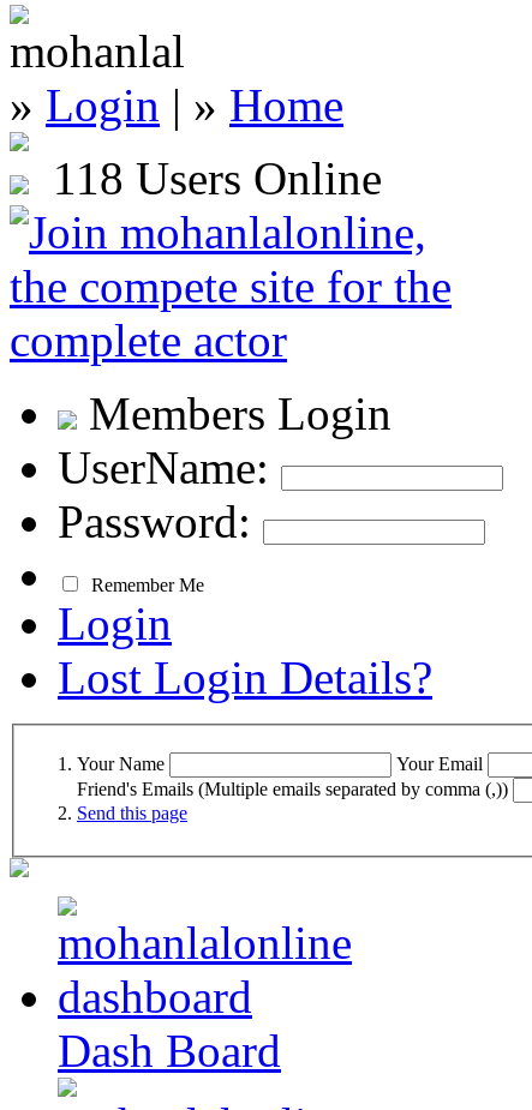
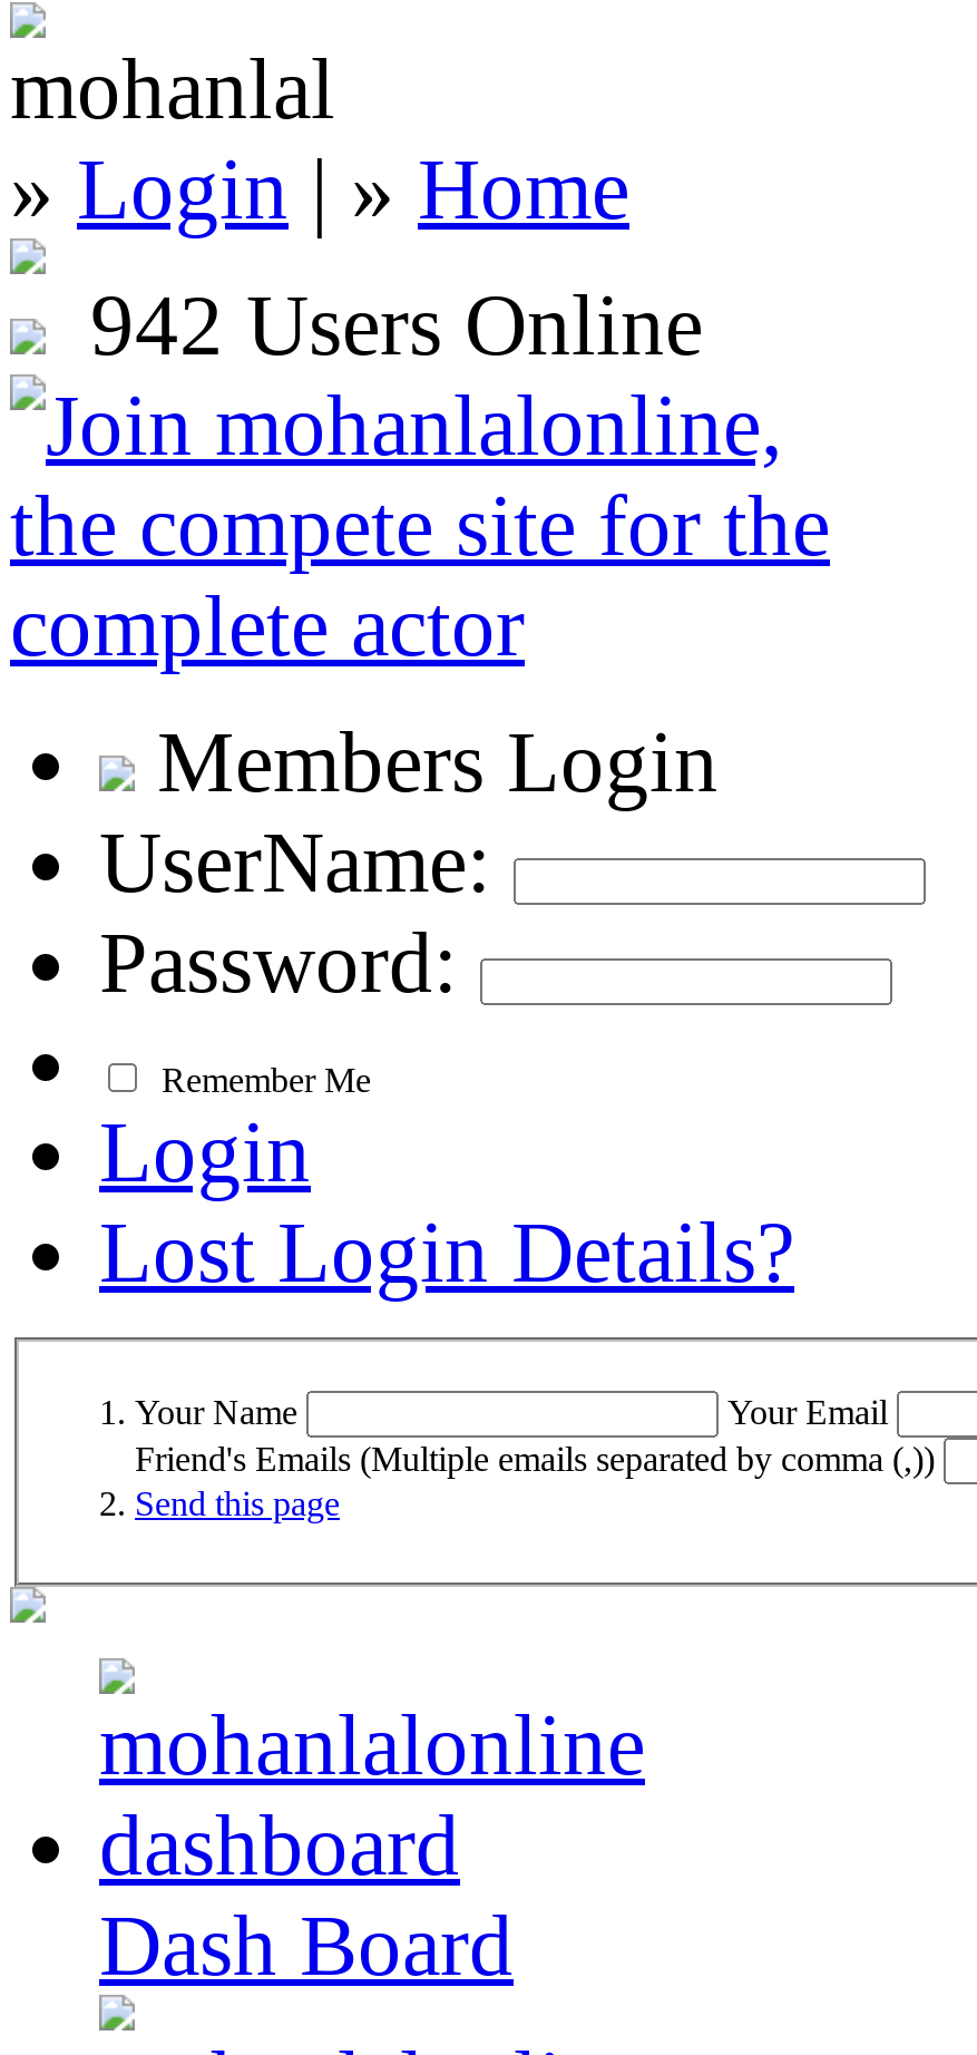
- 118 Users Online
+ 942 Users Online
